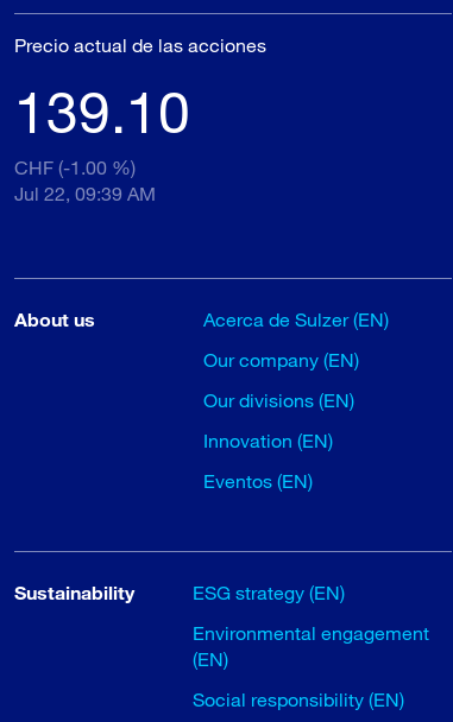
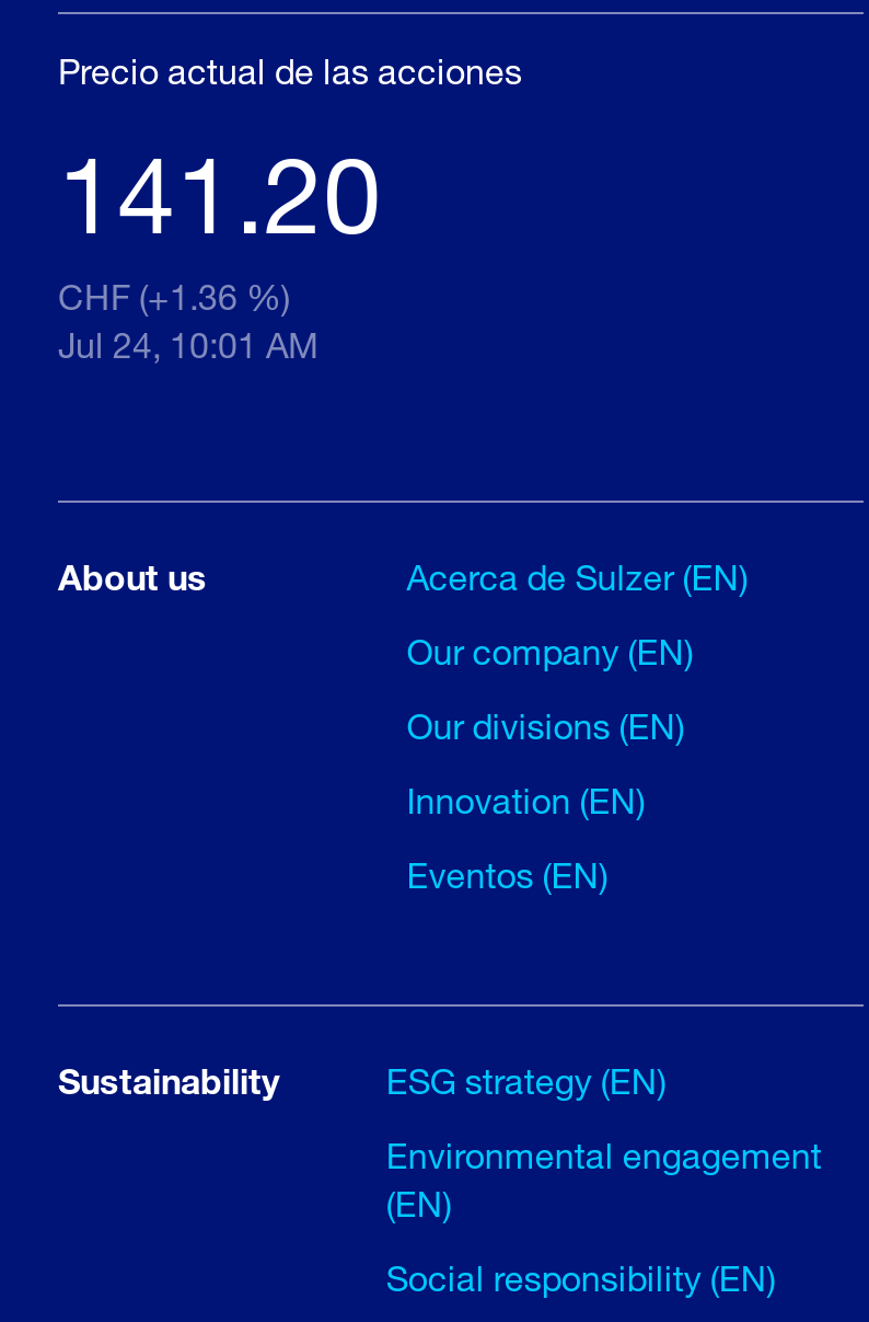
- 139.10
+ 141.20

- CHF (-1.00 %)
+ CHF (+1.36 %)

- Jul 22, 09:39 AM
+ Jul 24, 10:01 AM
